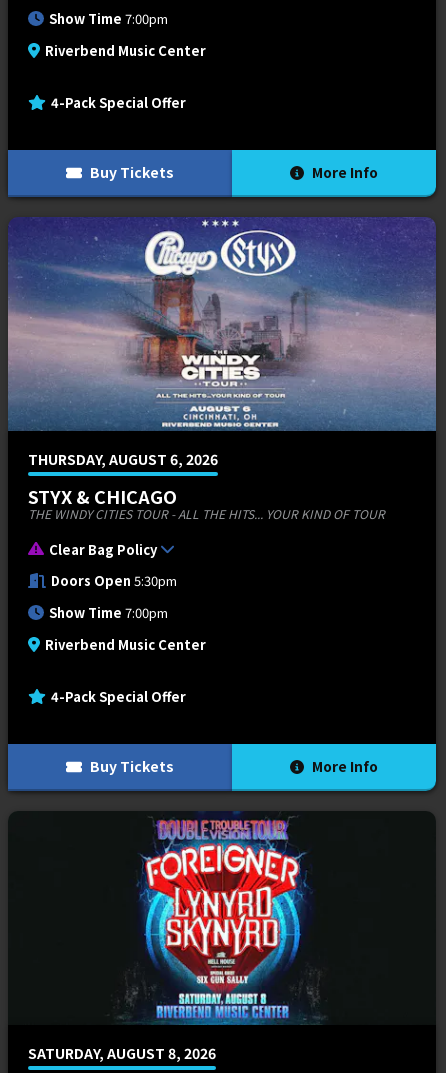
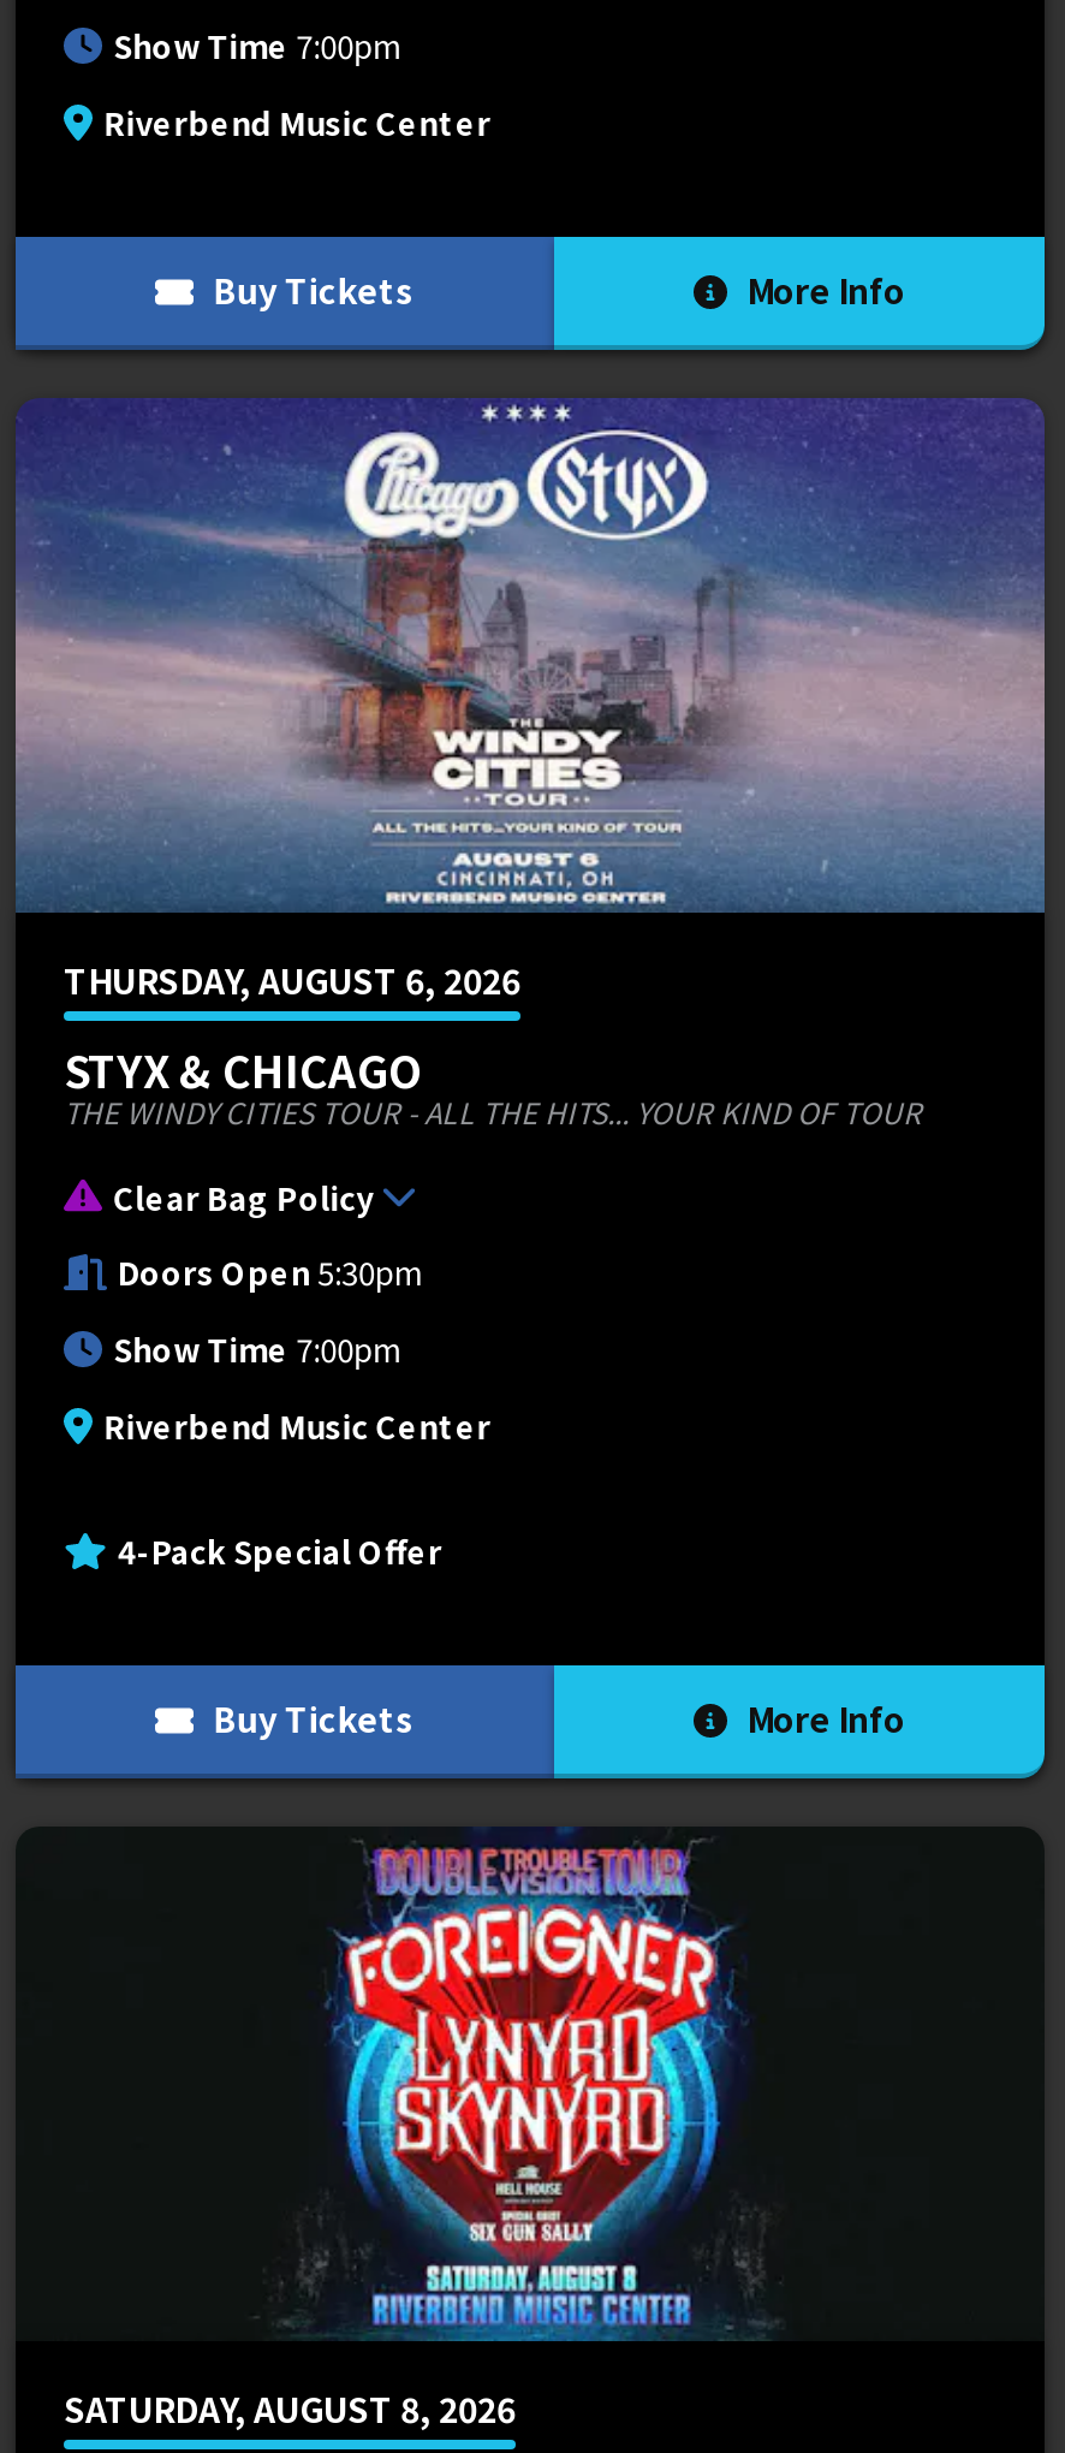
- 4-Pack Special Offer
